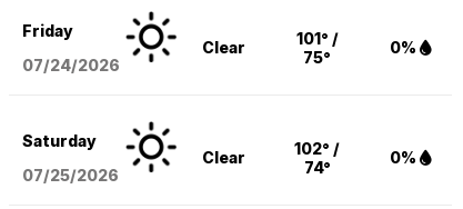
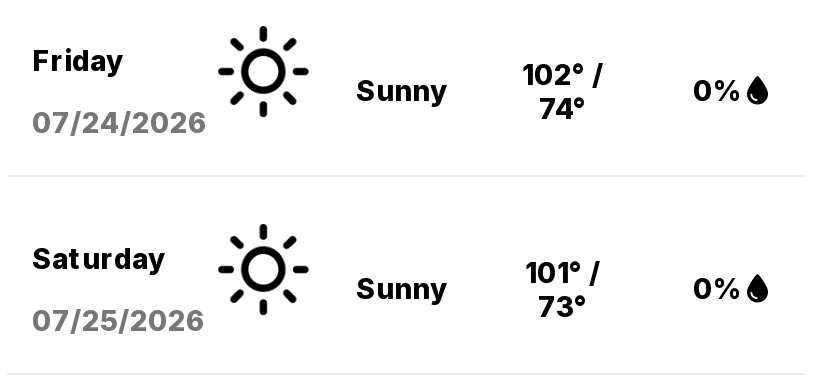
- Clear
- 101° /
- 75°
+ Sunny
+ 102° /
+ 74°

- Clear
- 102° /
- 74°
+ Sunny
+ 101° /
+ 73°
